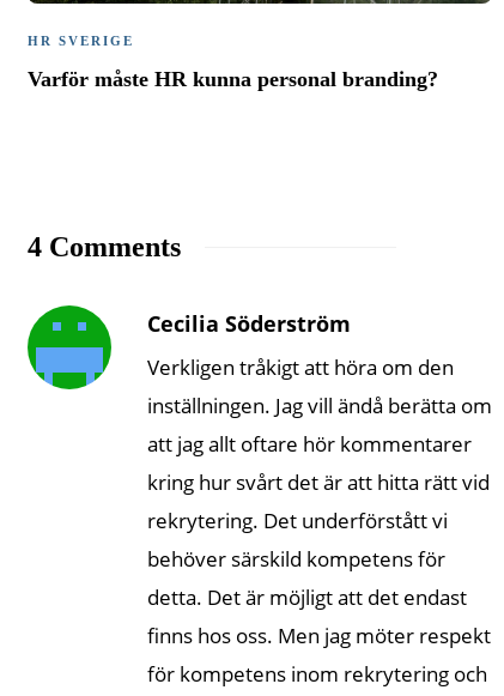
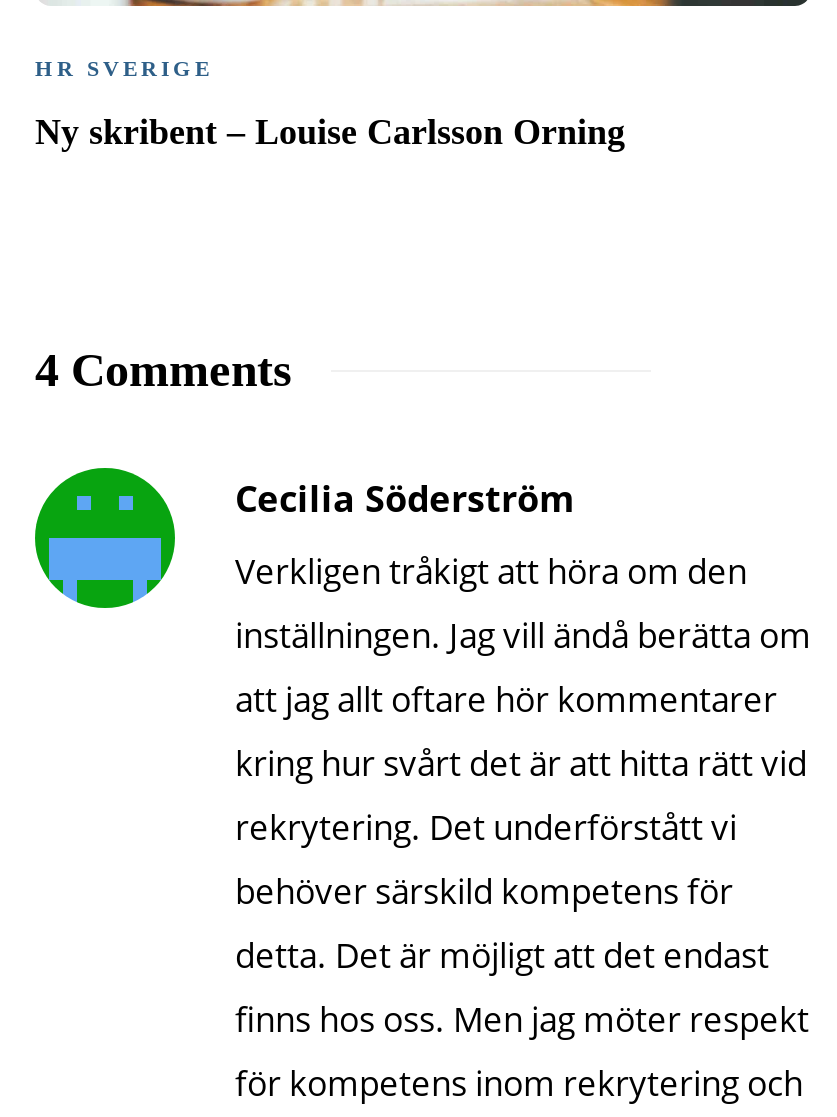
- Varför måste HR kunna personal branding?
+ Ny skribent – Louise Carlsson Orning
